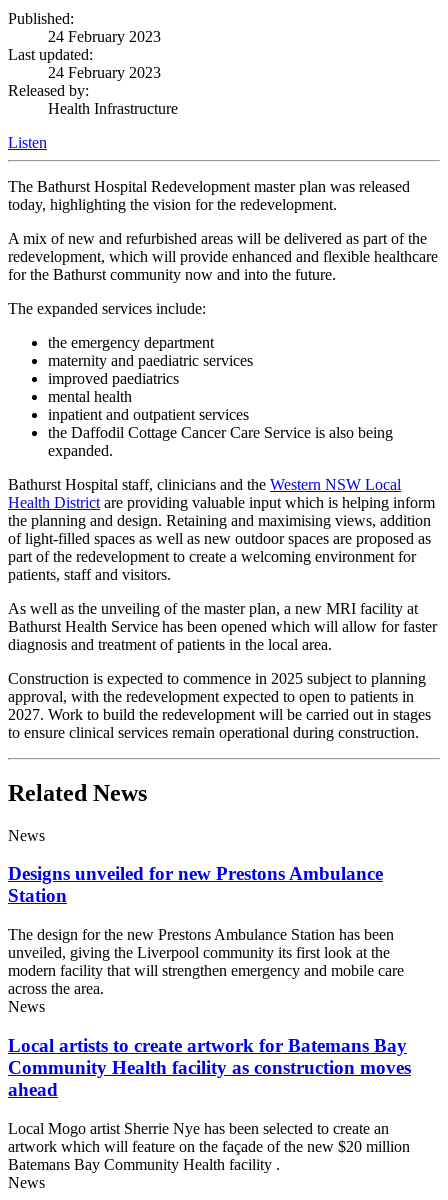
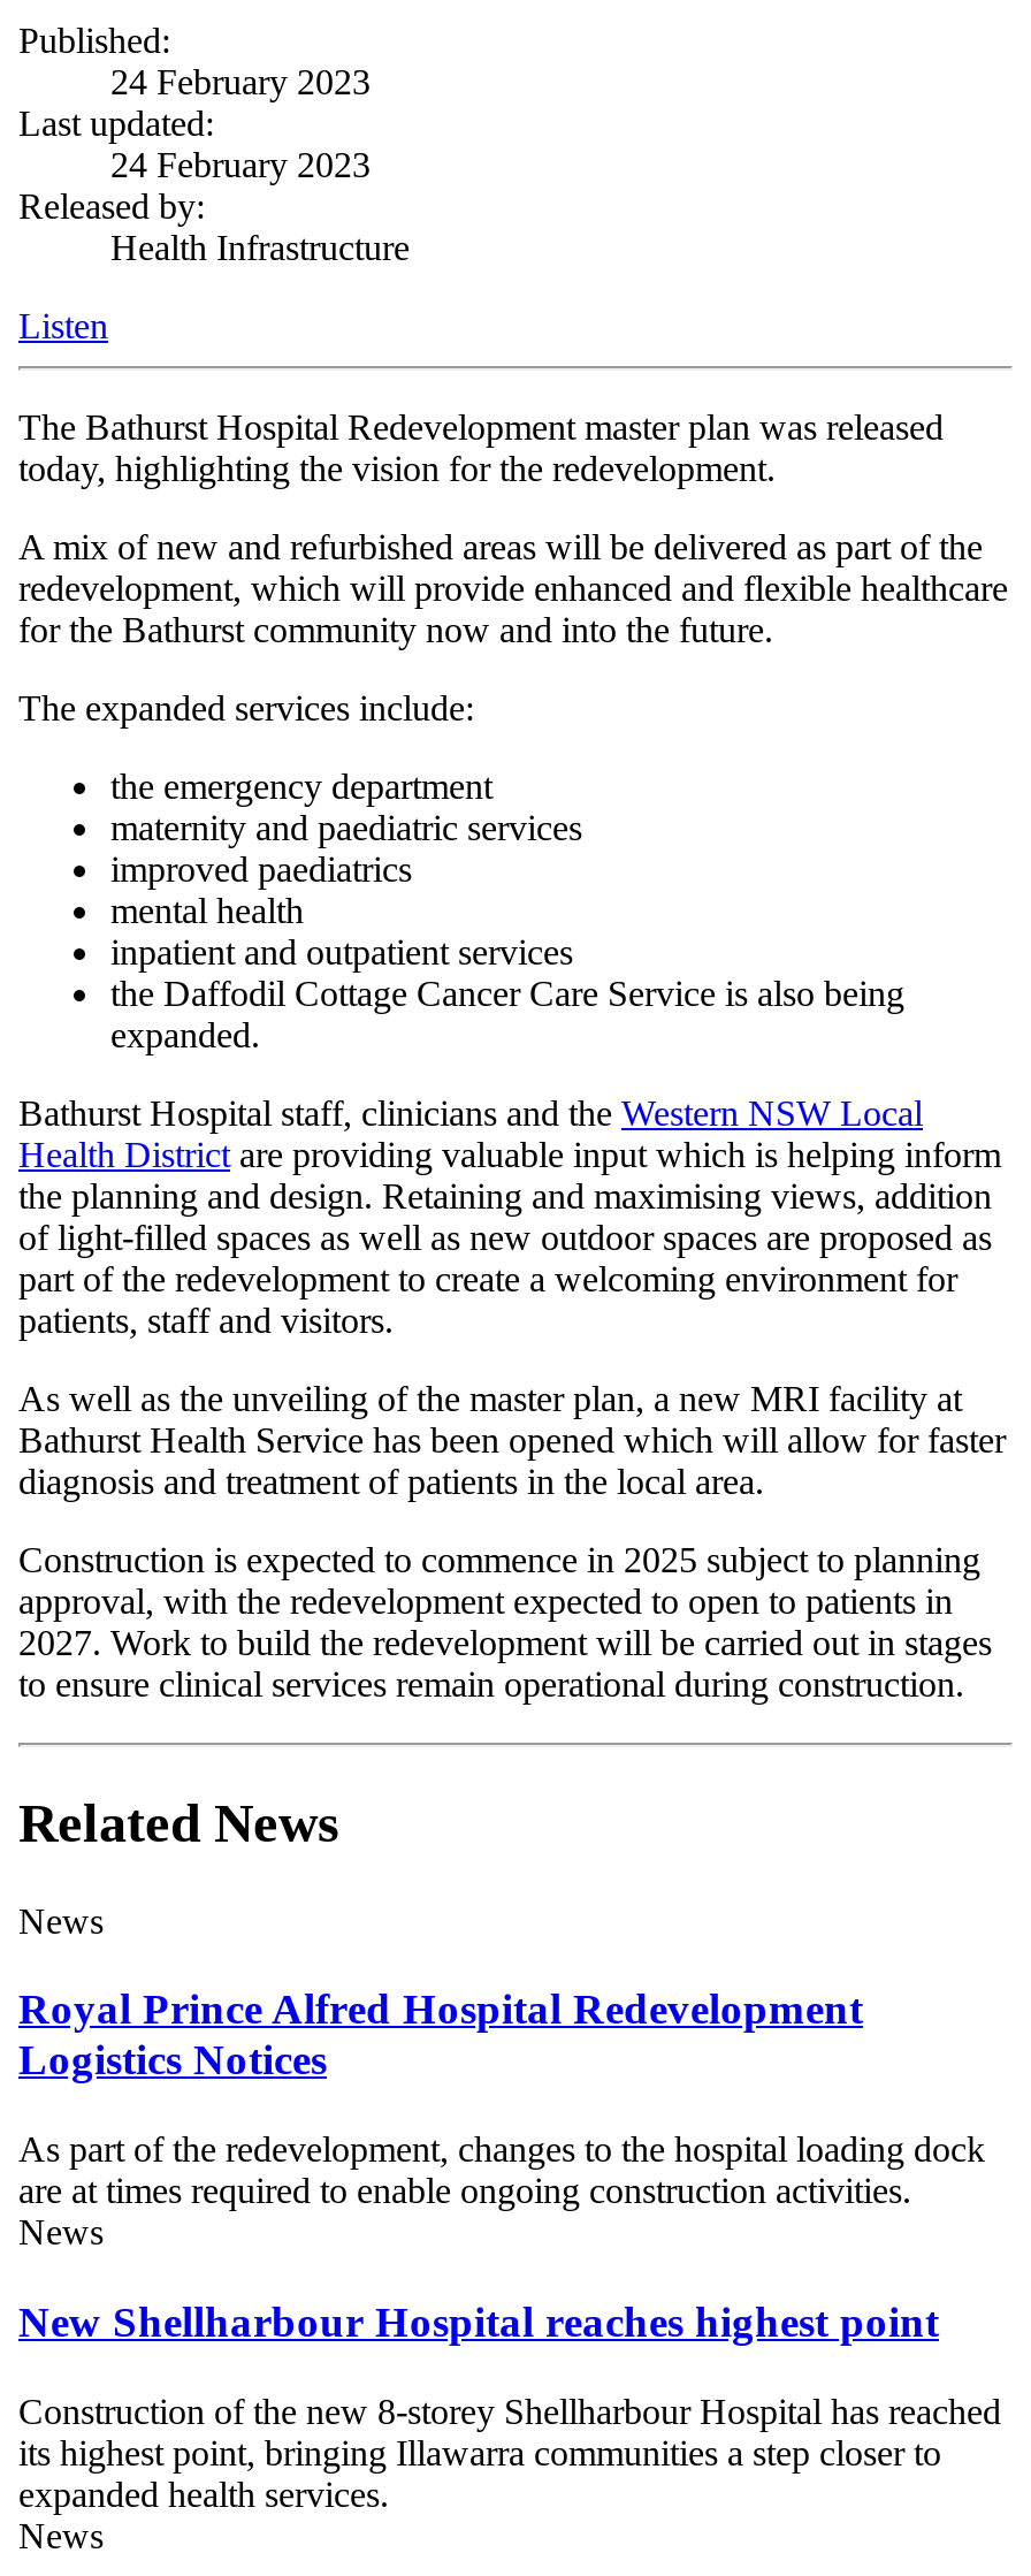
- Designs unveiled for new Prestons Ambulance
- Station
+ Royal Prince Alfred Hospital Redevelopment
+ Logistics Notices

- The design for the new Prestons Ambulance Station has been
- unveiled, giving the Liverpool community its first look at the
- modern facility that will strengthen emergency and mobile care
- across the area.
+ As part of the redevelopment, changes to the hospital loading dock
+ are at times required to enable ongoing construction activities.

- Local artists to create artwork for Batemans Bay
- Community Health facility as construction moves
- ahead
+ New Shellharbour Hospital reaches highest point

- Local Mogo artist Sherrie Nye has been selected to create an
- artwork which will feature on the façade of the new $20 million
- Batemans Bay Community Health facility .
+ Construction of the new 8-storey Shellharbour Hospital has reached
+ its highest point, bringing Illawarra communities a step closer to
+ expanded health services.
